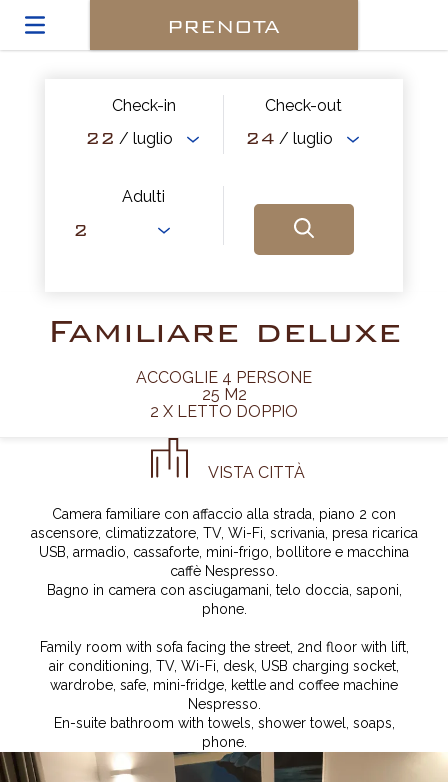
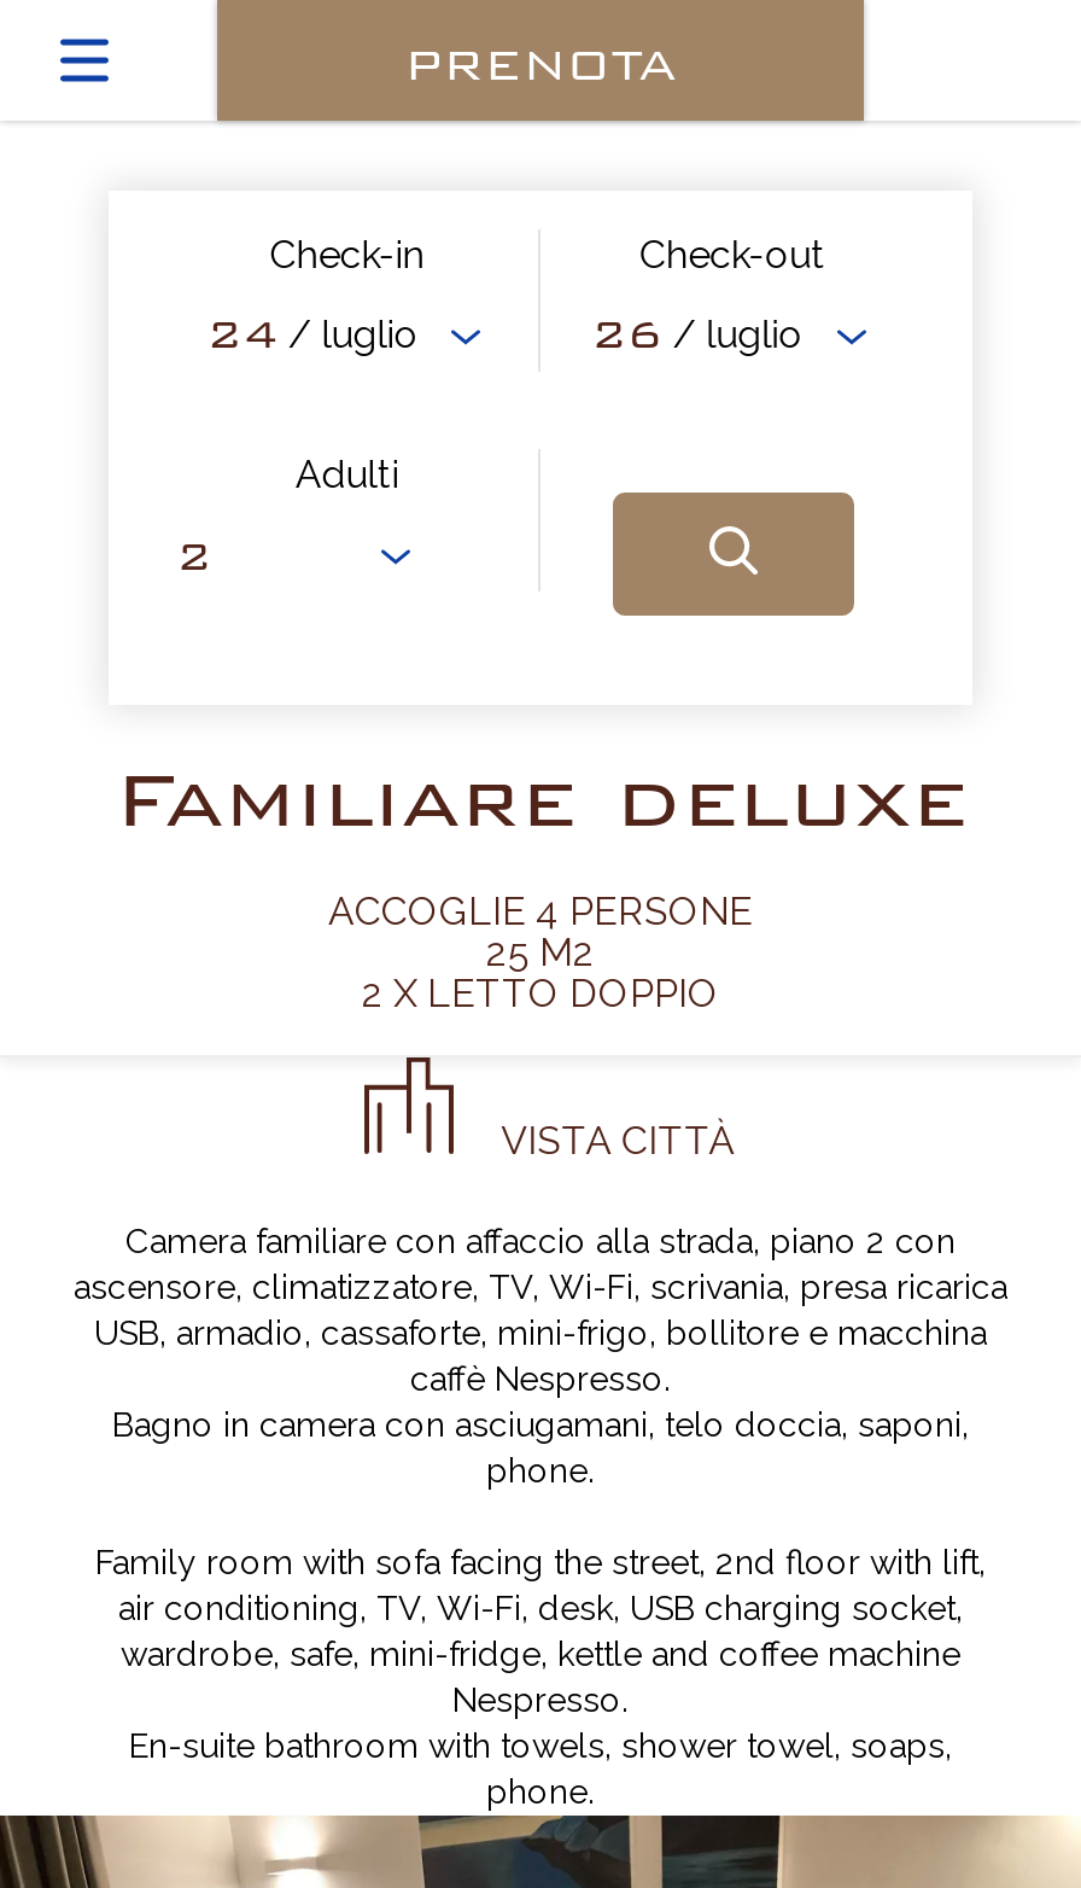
- 22 / luglio
+ 24 / luglio

- 24 / luglio
+ 26 / luglio
